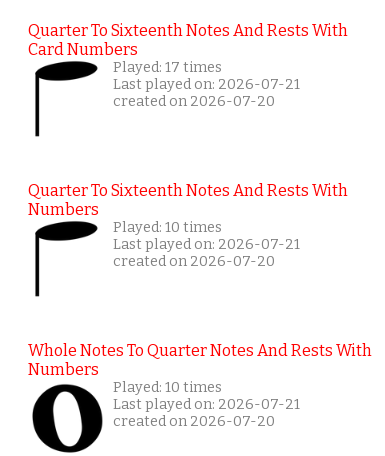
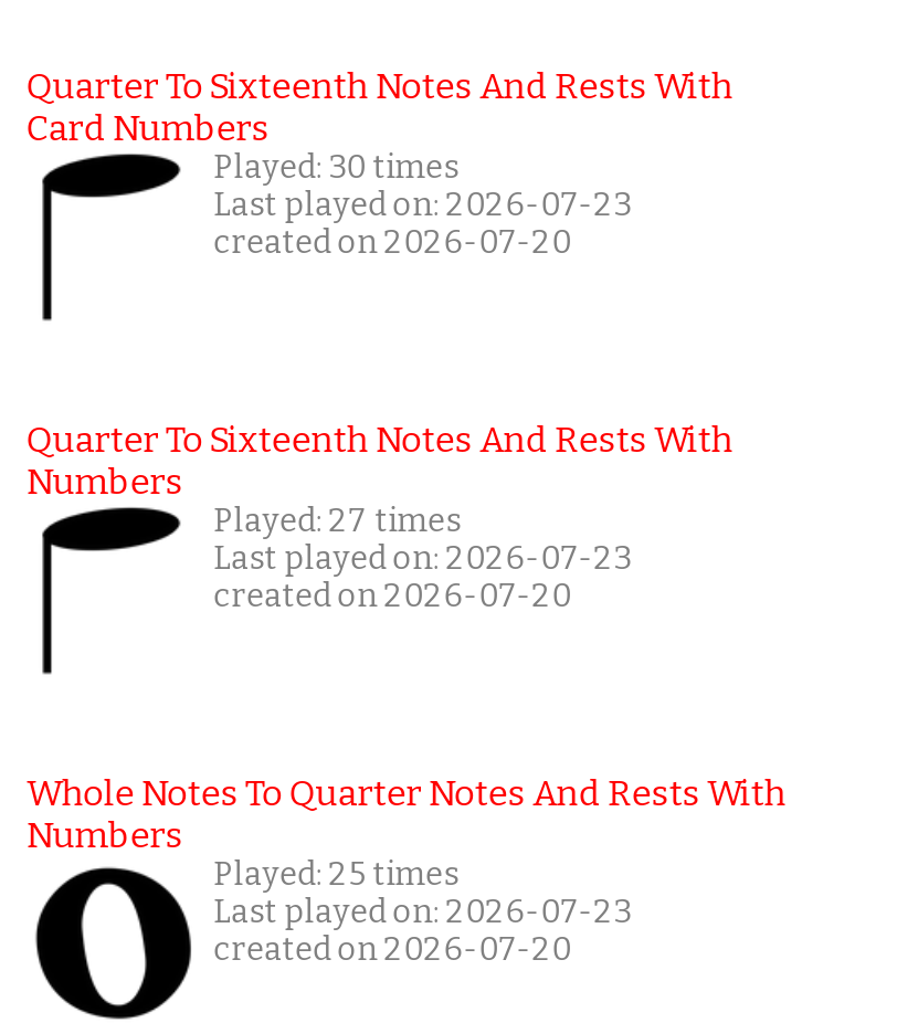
- Played: 17 times
+ Played: 30 times

- Last played on: 2026-07-21
+ Last played on: 2026-07-23

- Played: 10 times
+ Played: 27 times

- Last played on: 2026-07-21
+ Last played on: 2026-07-23

- Played: 10 times
+ Played: 25 times

- Last played on: 2026-07-21
+ Last played on: 2026-07-23
